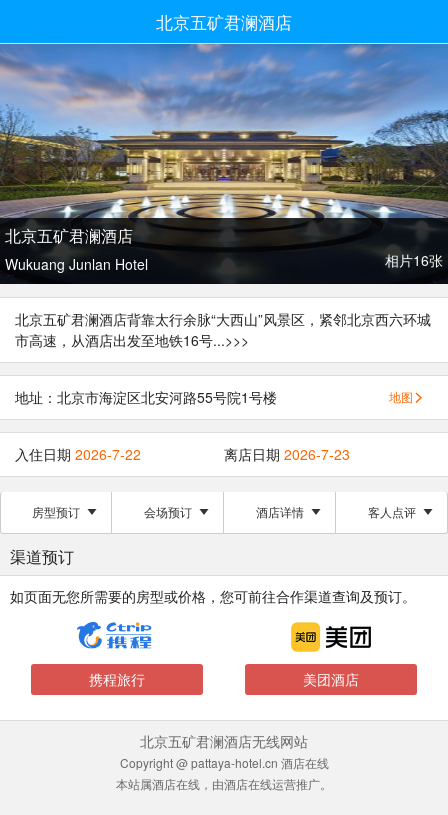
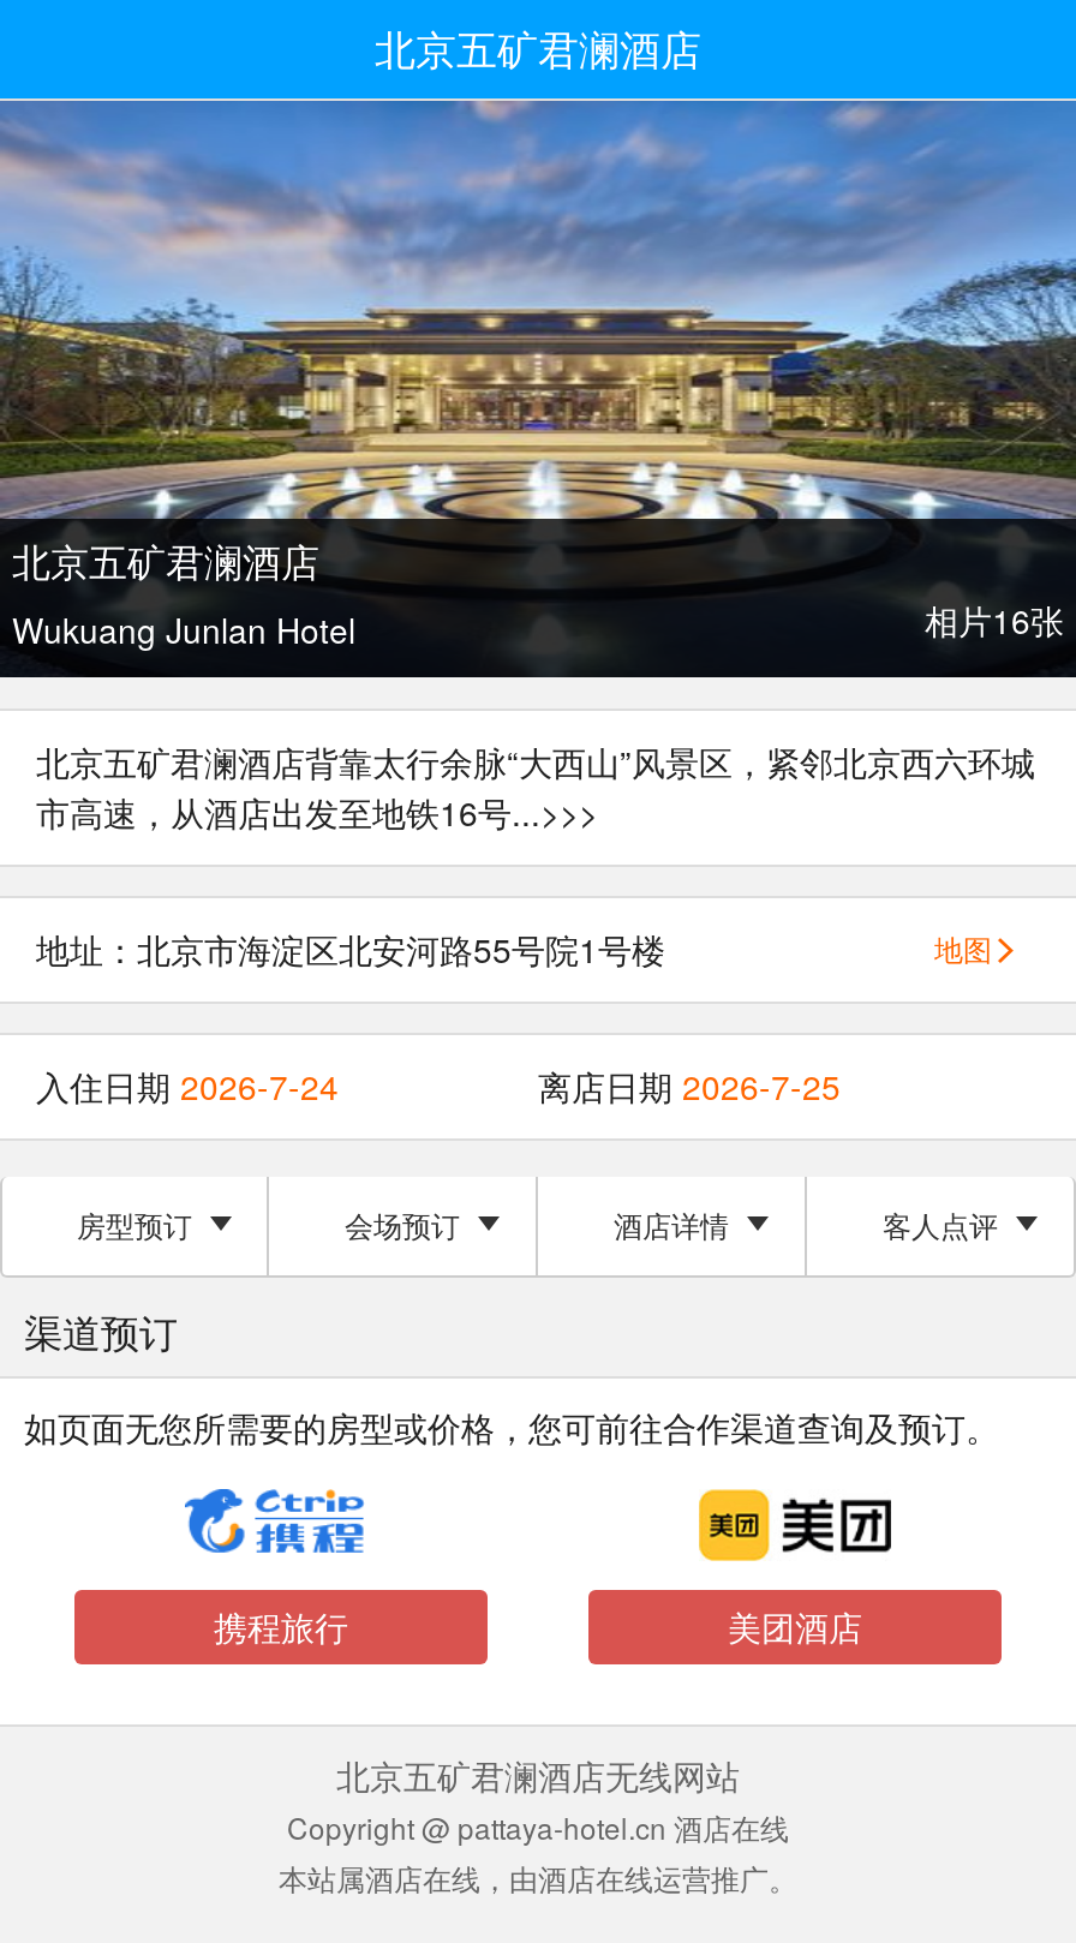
- 入住日期 2026-7-22
+ 入住日期 2026-7-24

- 离店日期 2026-7-23
+ 离店日期 2026-7-25
